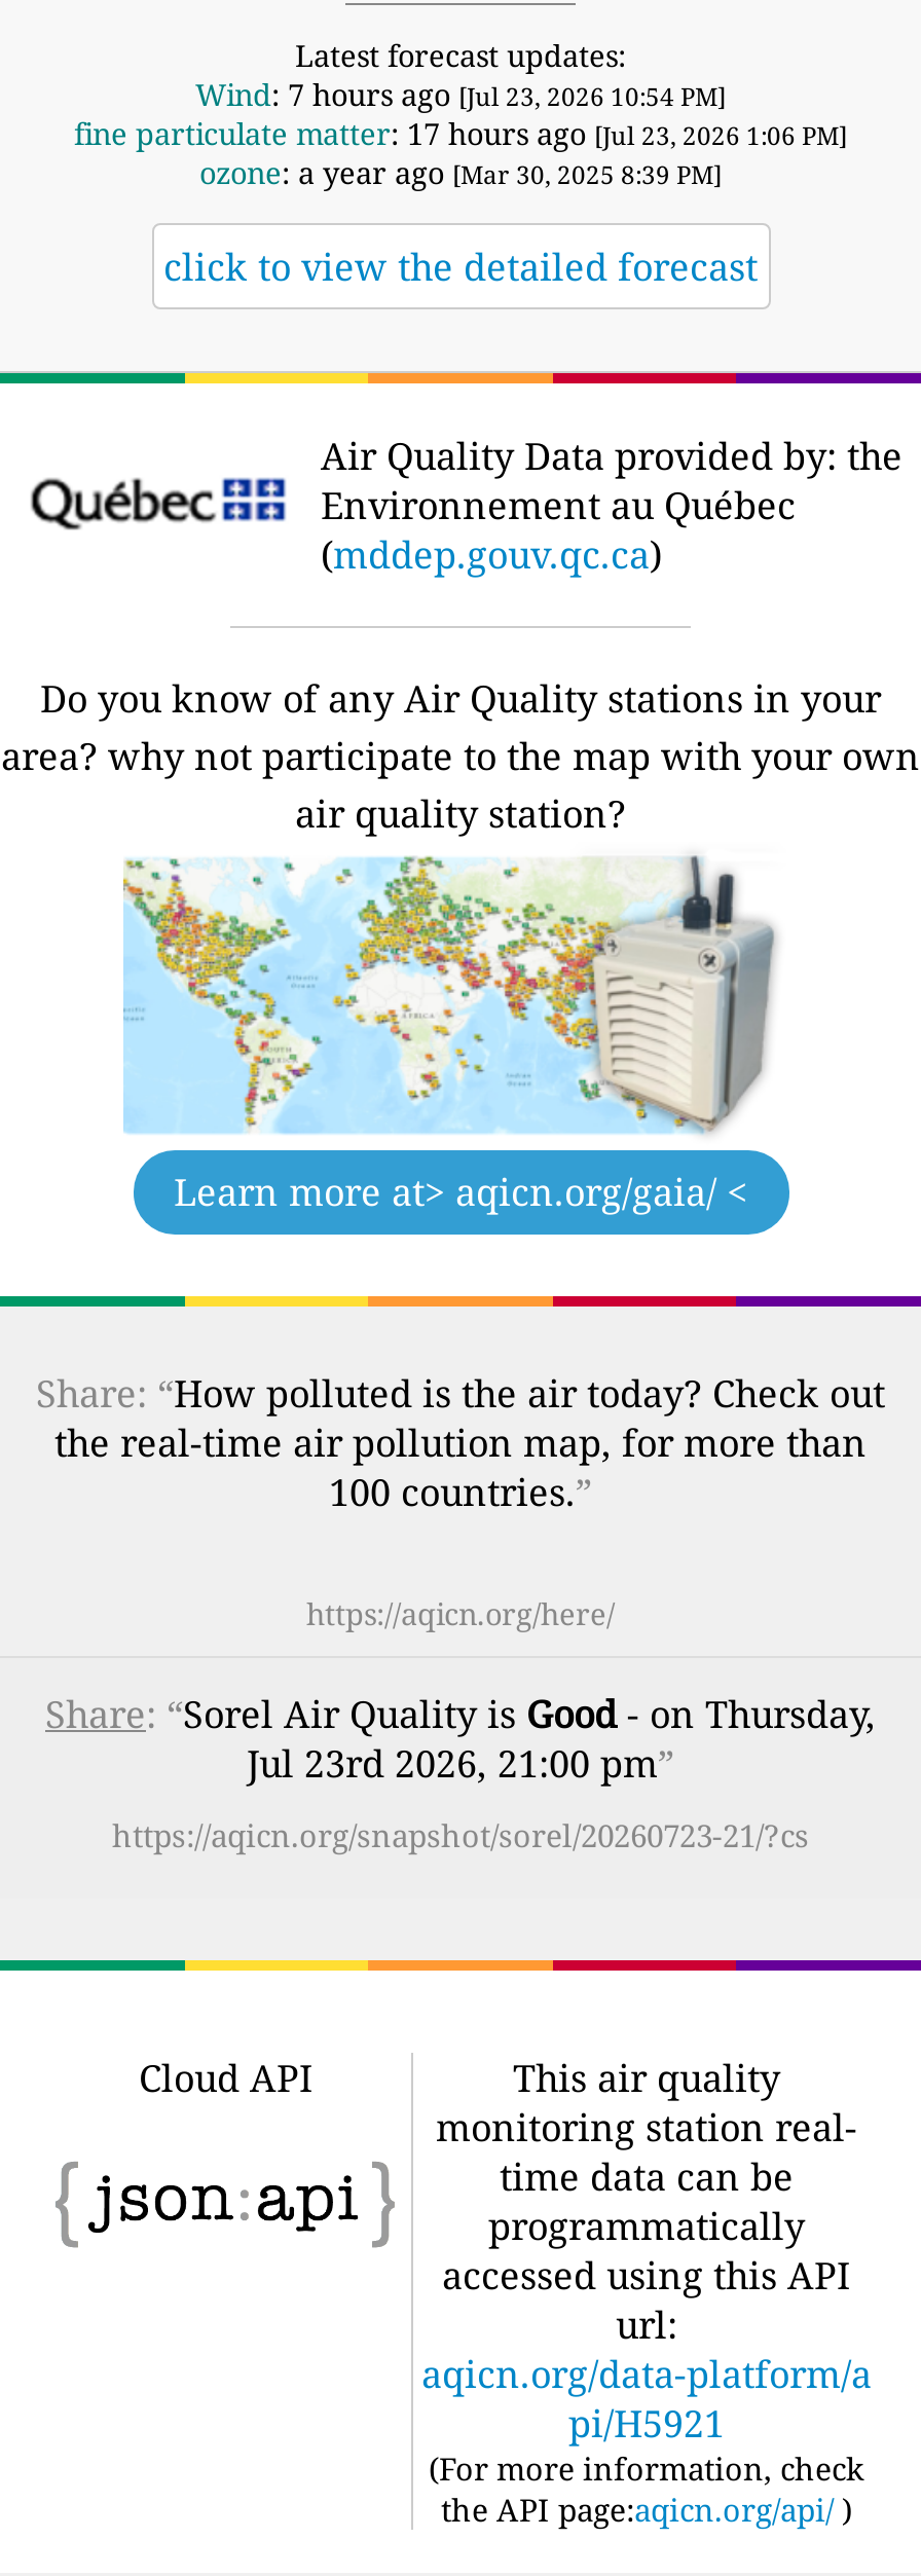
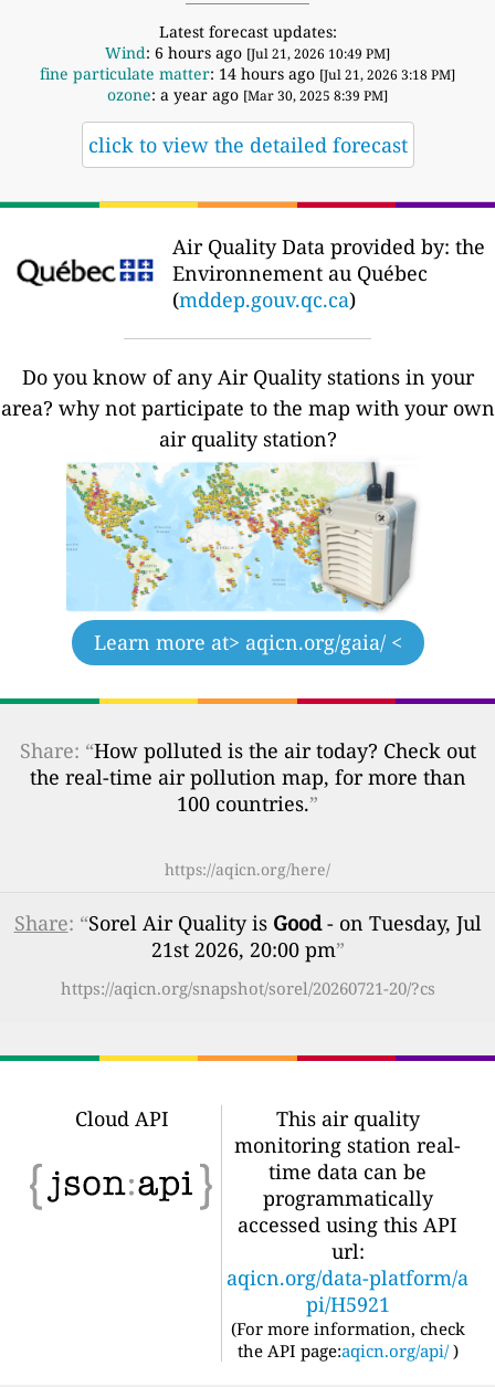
- Wind: 7 hours ago [Jul 23, 2026 10:54 PM]
+ Wind: 6 hours ago [Jul 21, 2026 10:49 PM]

- fine particulate matter: 17 hours ago [Jul 23, 2026 1:06 PM]
+ fine particulate matter: 14 hours ago [Jul 21, 2026 3:18 PM]

- Share: “Sorel Air Quality is Good - on Thursday,
- Jul 23rd 2026, 21:00 pm”
+ Share: “Sorel Air Quality is Good - on Tuesday, Jul
+ 21st 2026, 20:00 pm”

- https://aqicn.org/snapshot/sorel/20260723-21/?cs
+ https://aqicn.org/snapshot/sorel/20260721-20/?cs
